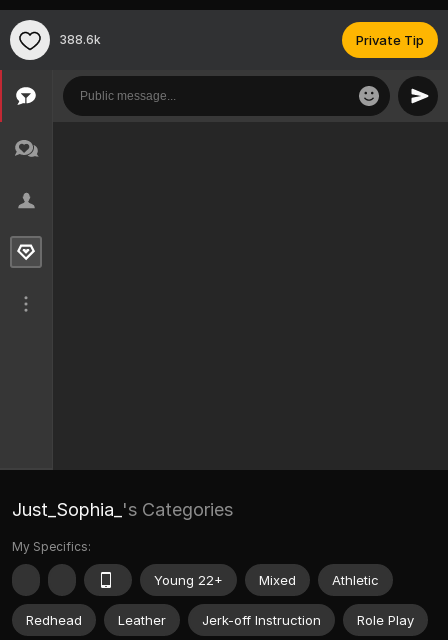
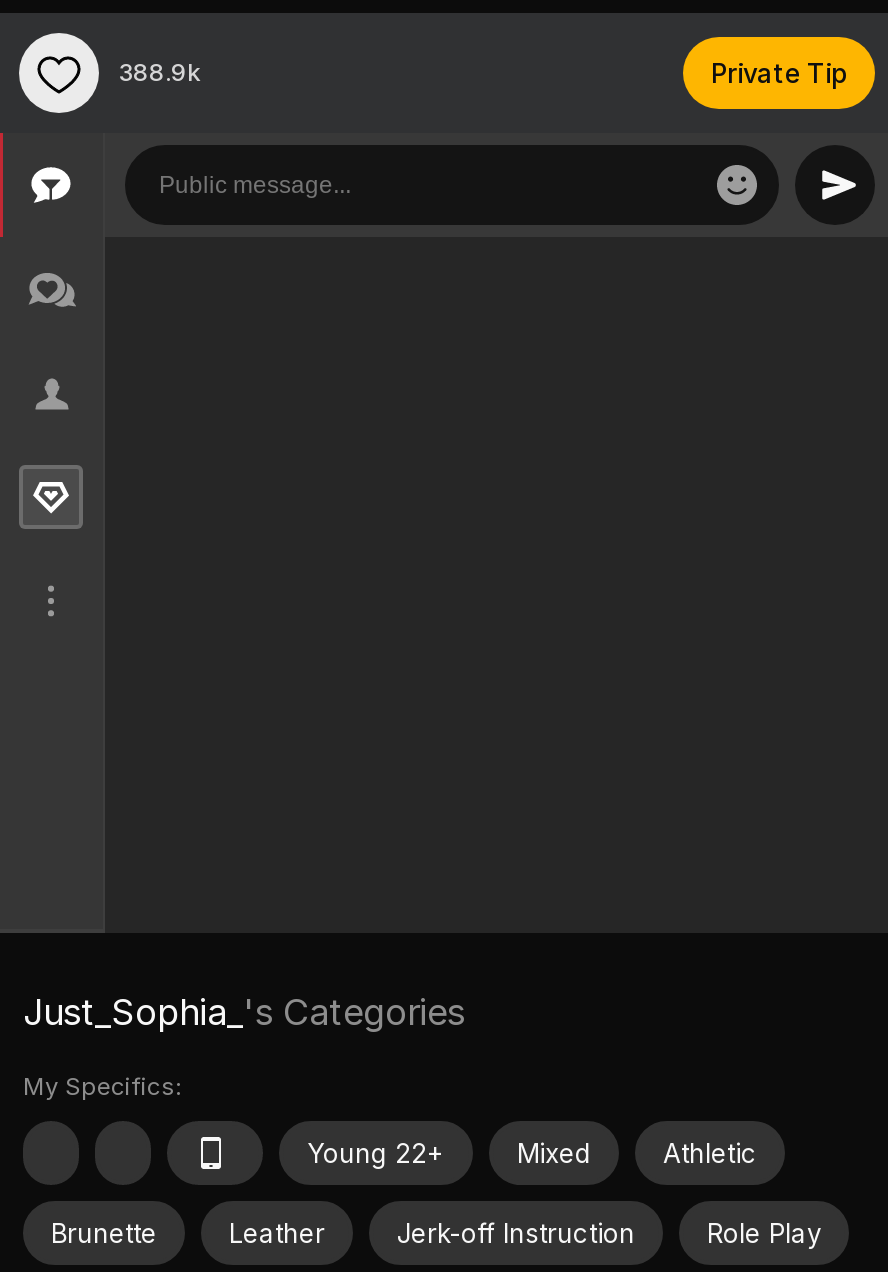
- 388.6k
+ 388.9k

- Redhead
+ Brunette
